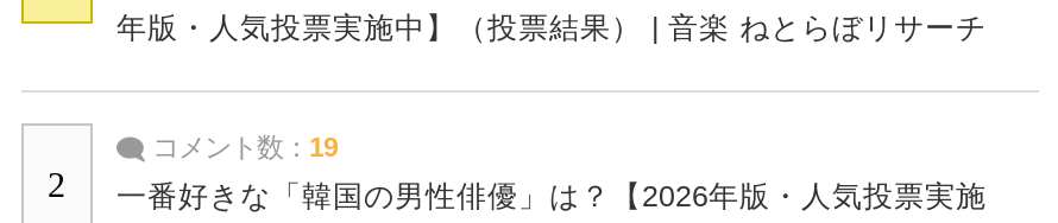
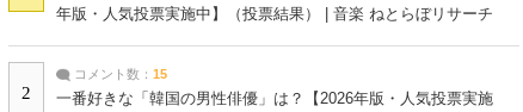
- コメント数：19
+ コメント数：15
